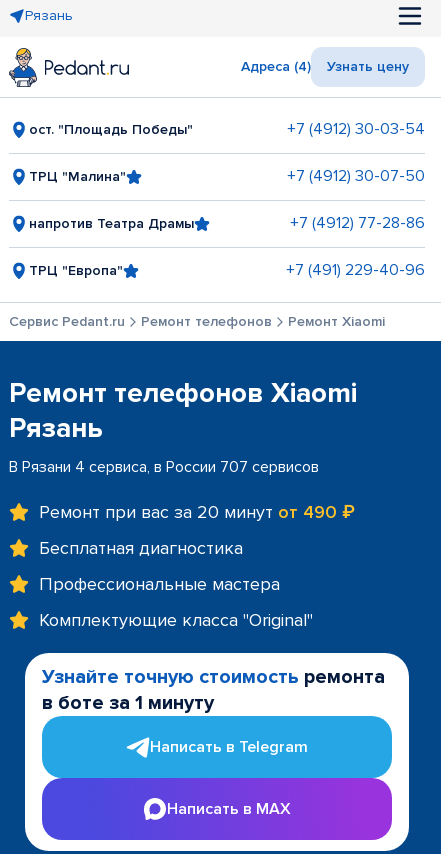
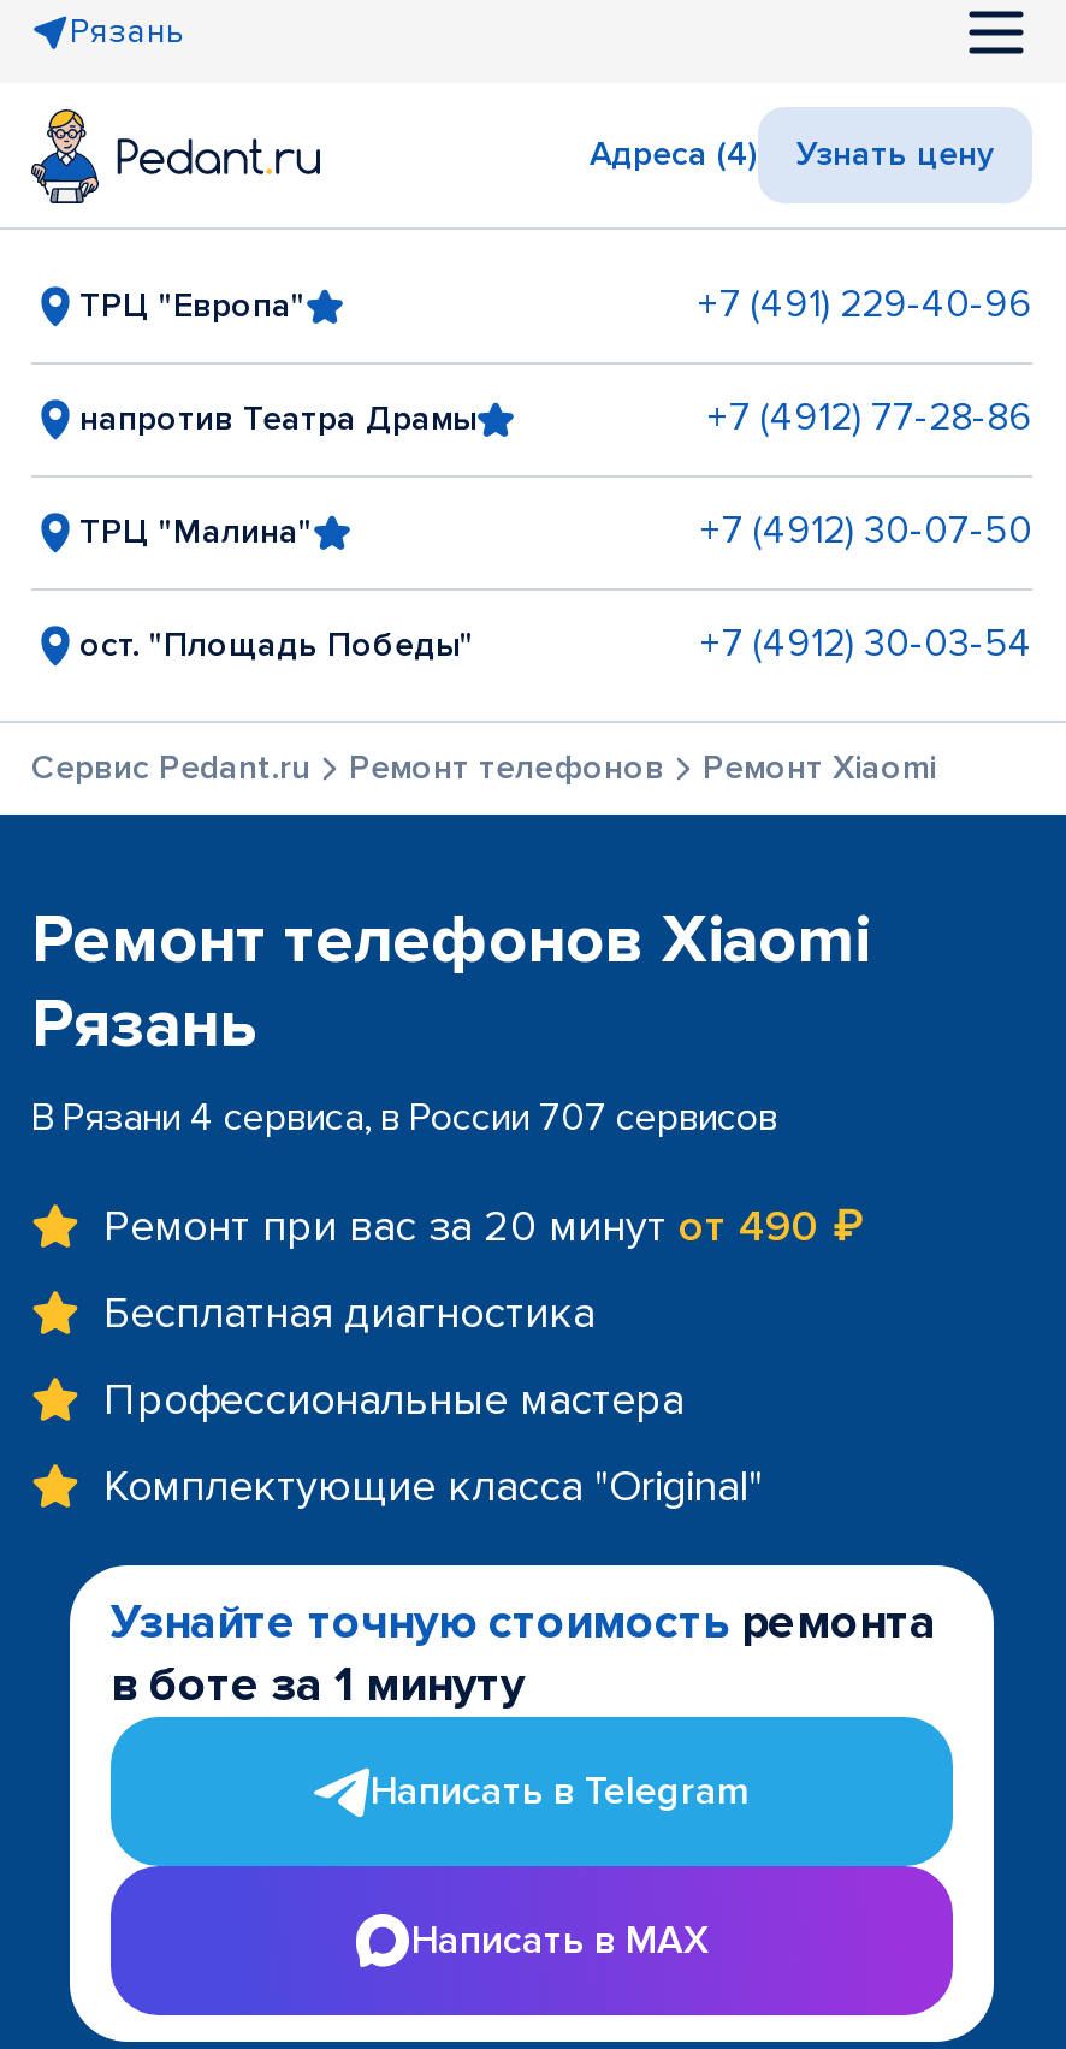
moved down: ост. "Площадь Победы" | +7 (4912) 30-03-54

moved up: ТРЦ "Малина" | +7 (4912) 30-07-50 | напротив Театра Драмы | +7 (4912) 77-28-86 | ТРЦ "Европа" | +7 (491) 229-40-96
